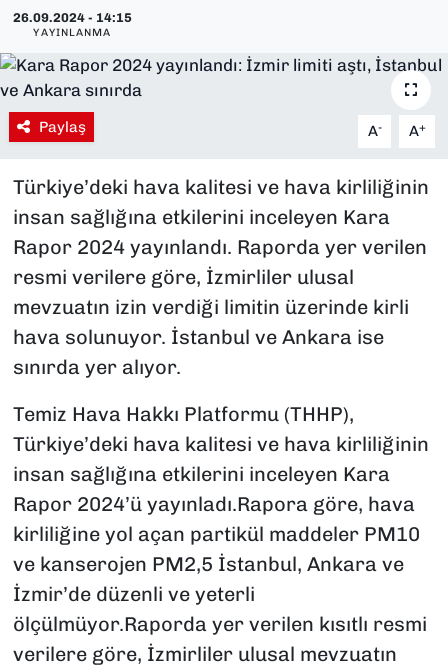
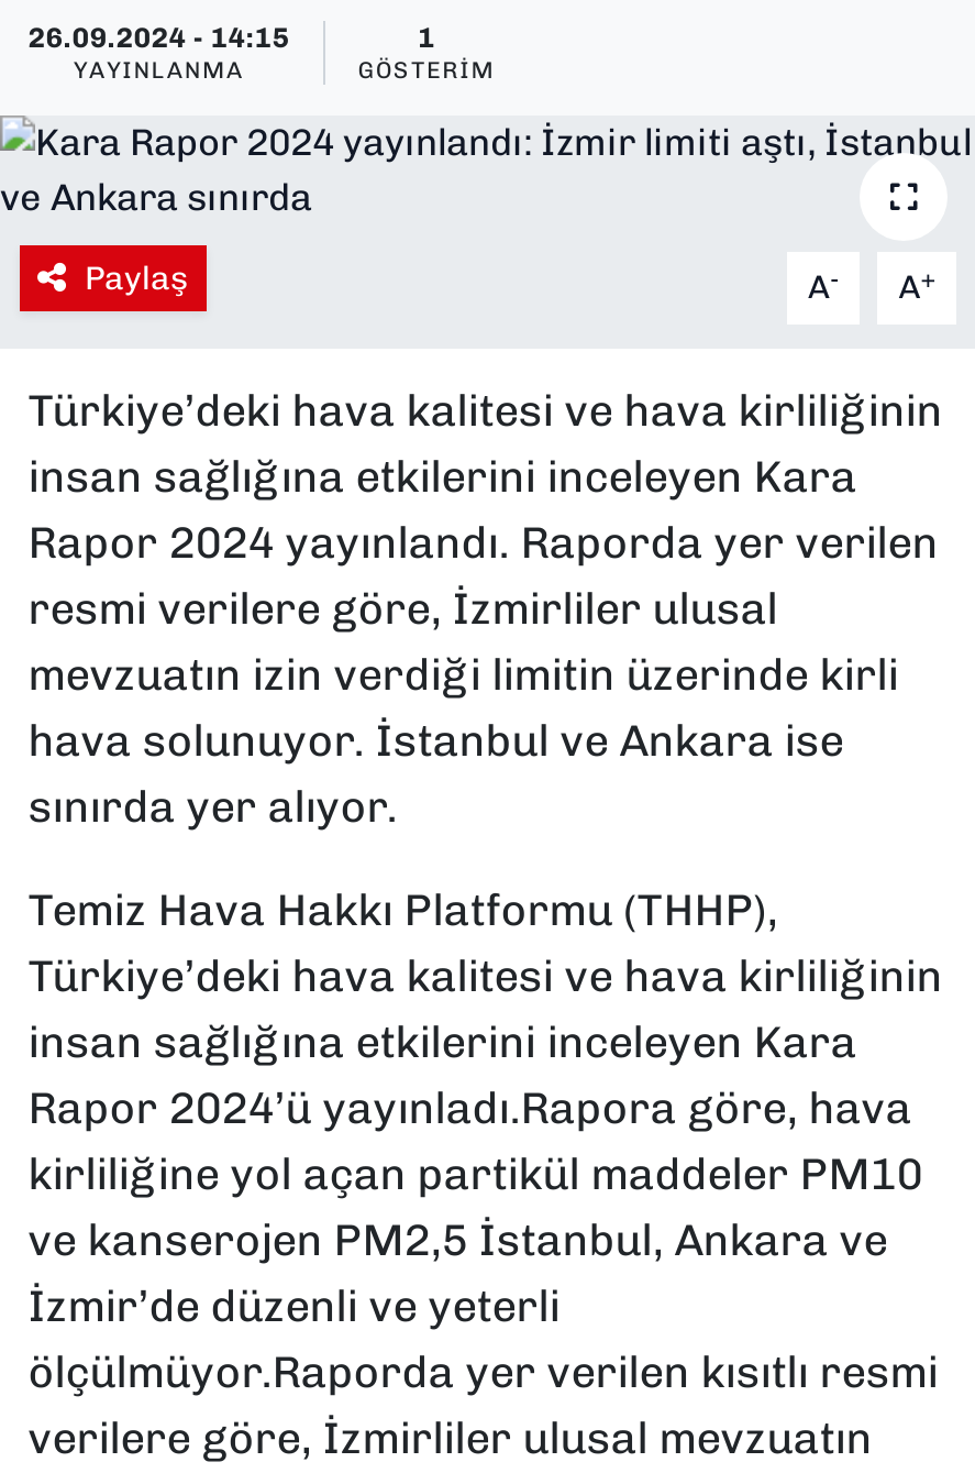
+ 1
+ GÖSTERIM
